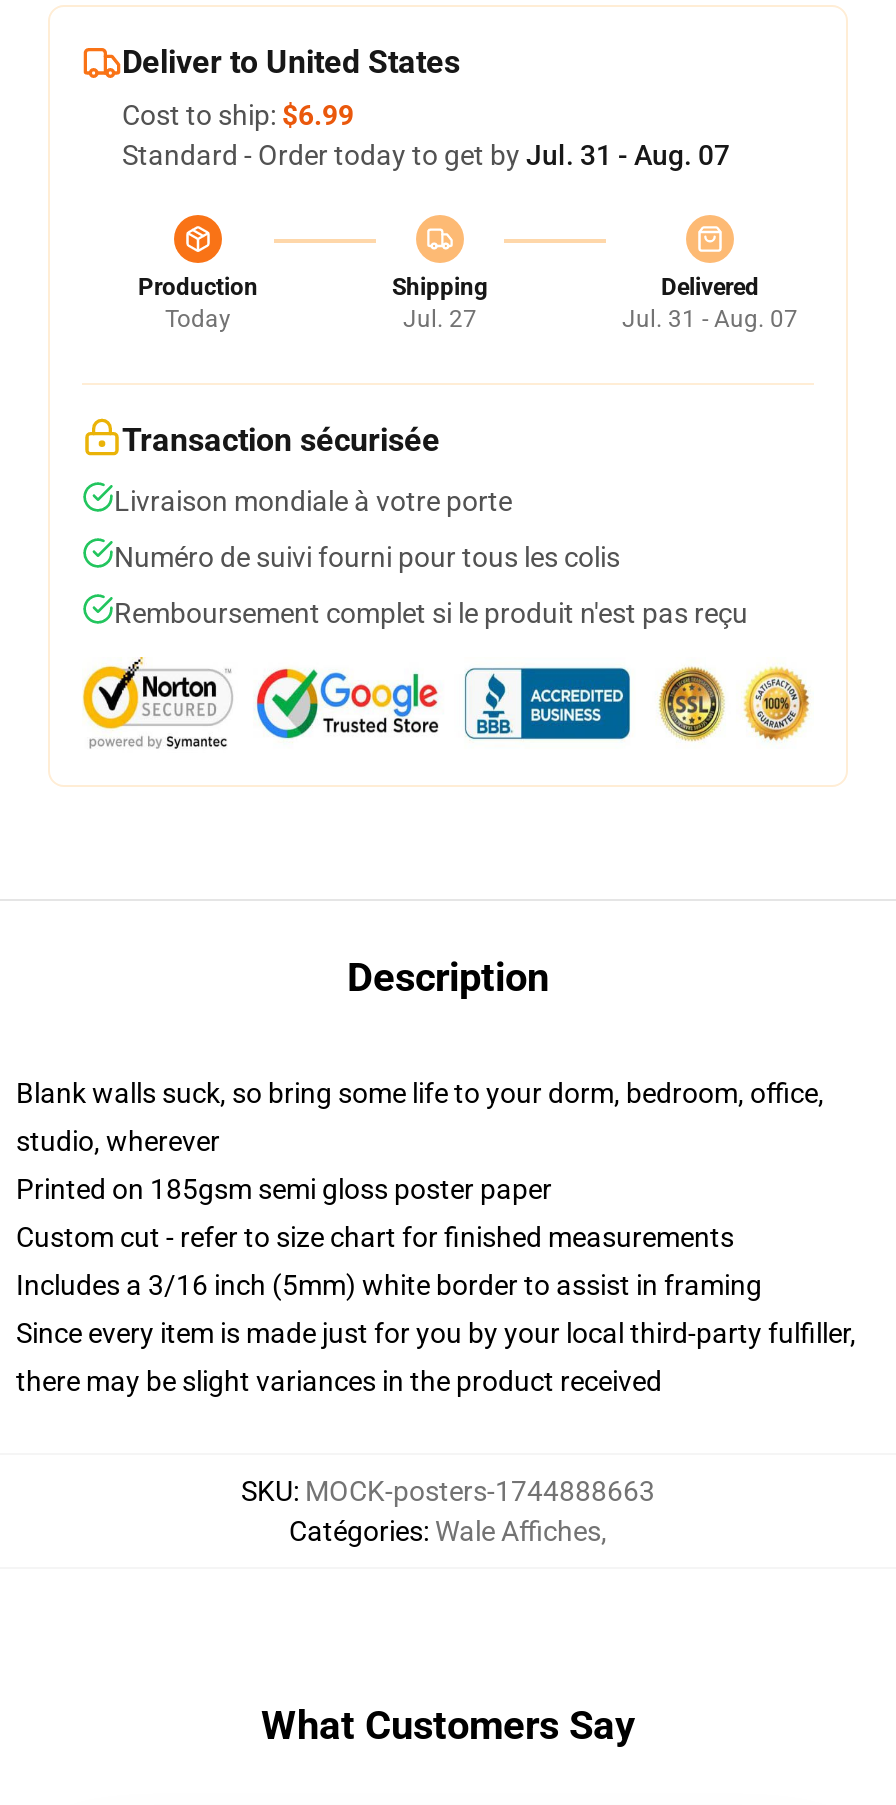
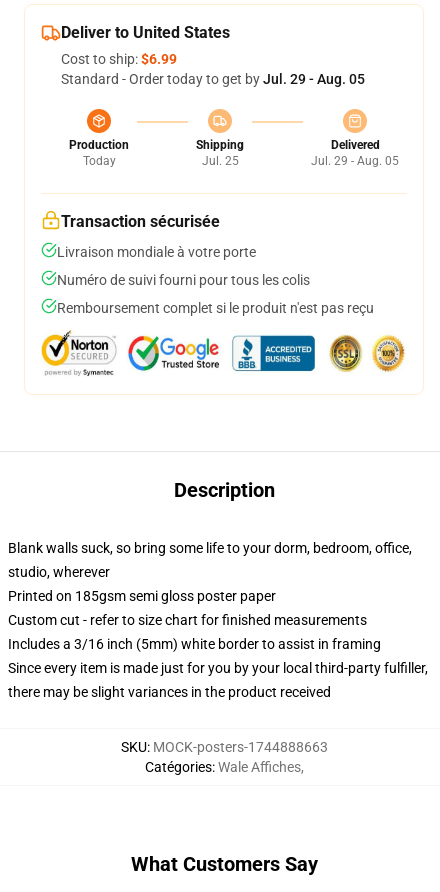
- Standard - Order today to get by Jul. 31 - Aug. 07
+ Standard - Order today to get by Jul. 29 - Aug. 05

- Jul. 27
+ Jul. 25

- Jul. 31 - Aug. 07
+ Jul. 29 - Aug. 05
